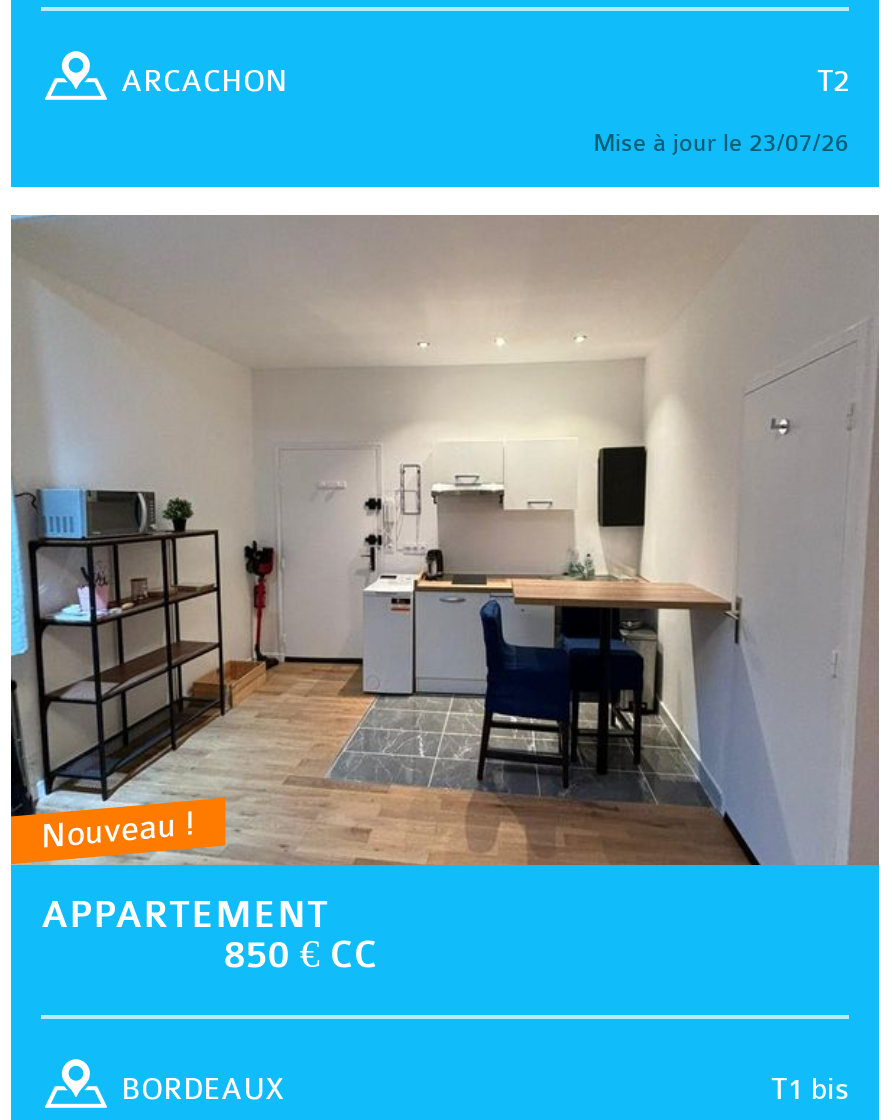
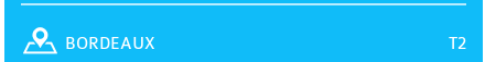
- ARCACHON
- Mise à jour le 23/07/26

- [image]
- Nouveau !
- APPARTEMENT
- 850 € CC
- T1 bis
